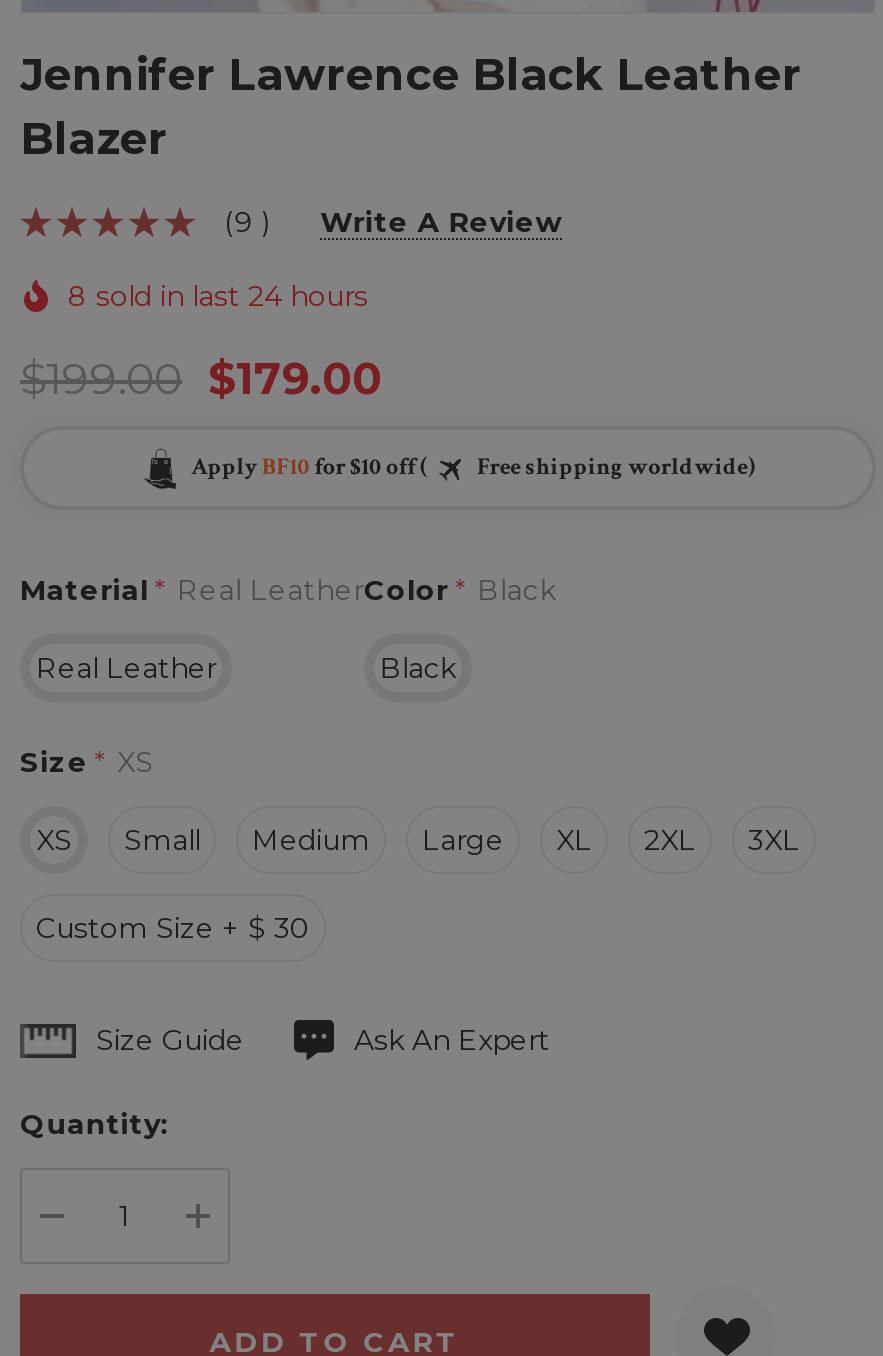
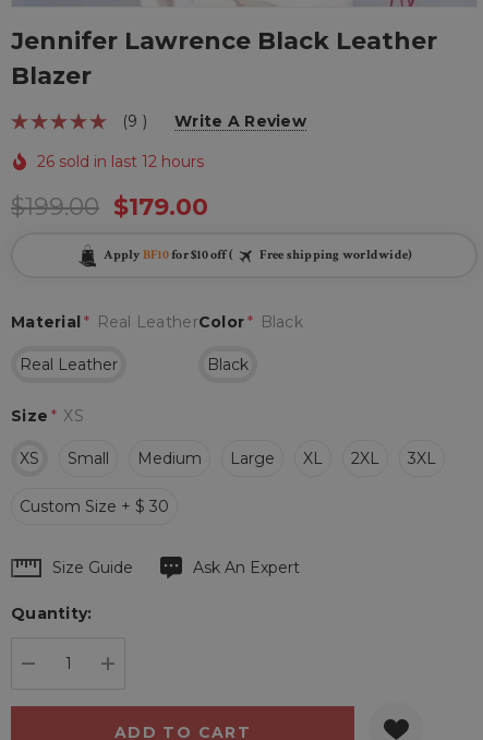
- 8 sold in last 24 hours
+ 26 sold in last 12 hours
